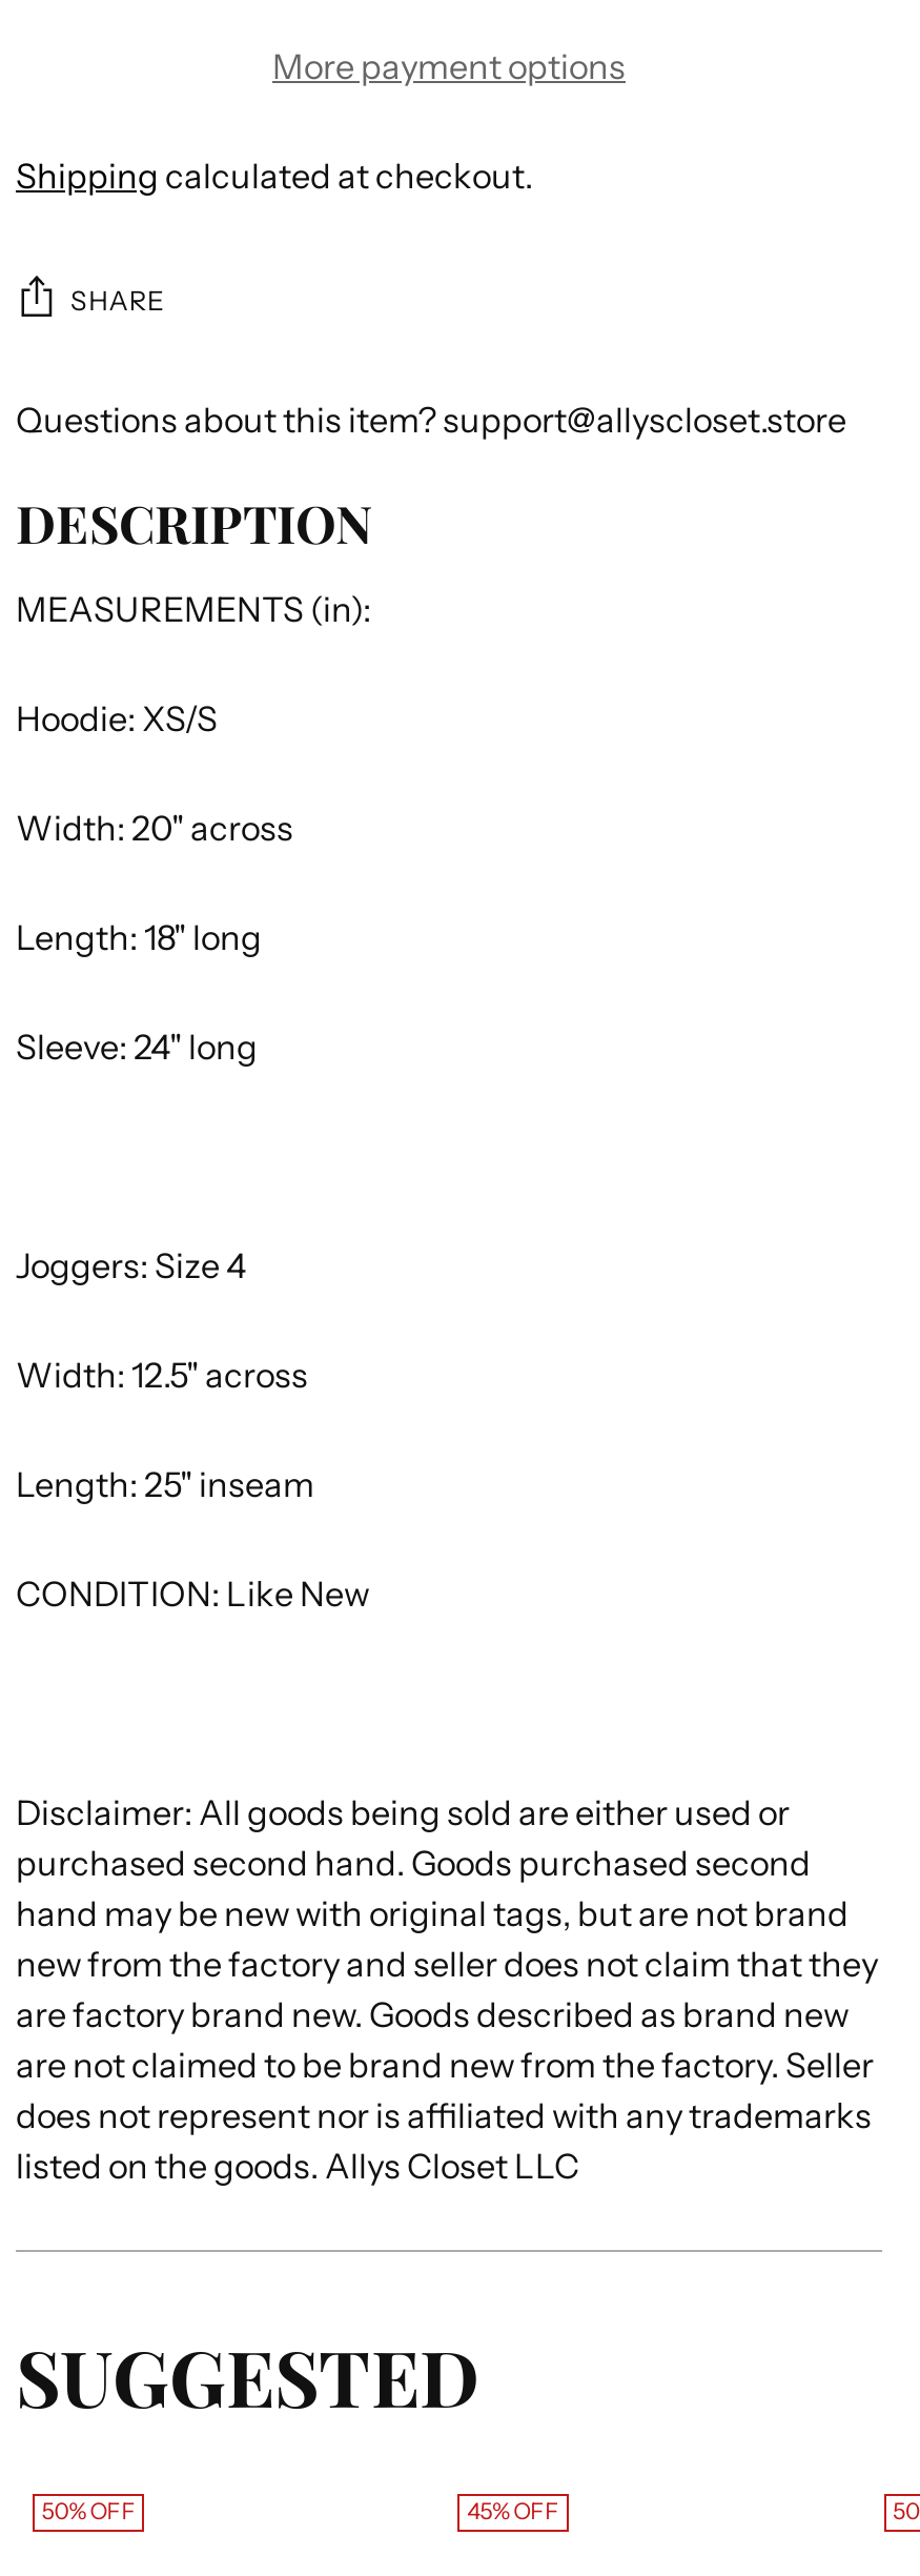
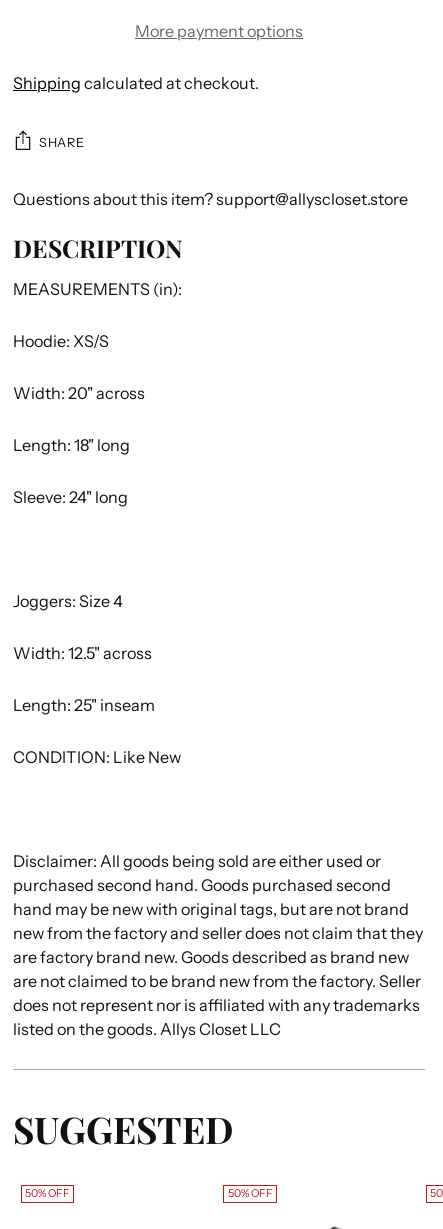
- 45% OFF
+ 50% OFF
